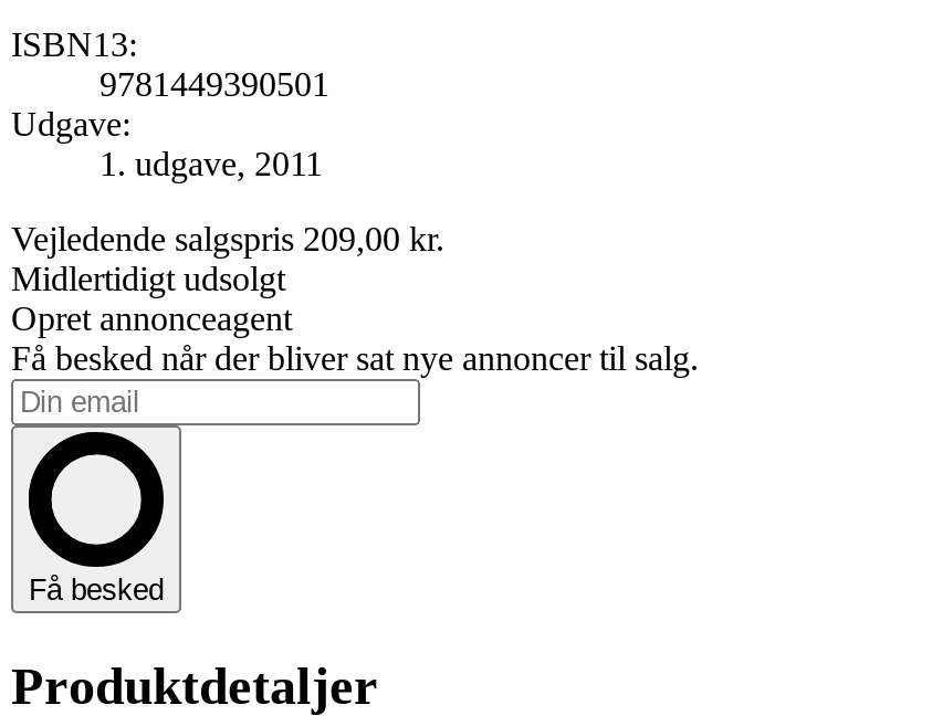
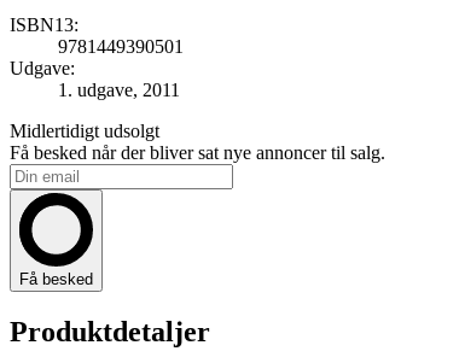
- Vejledende salgspris 209,00 kr.

- Opret annonceagent
